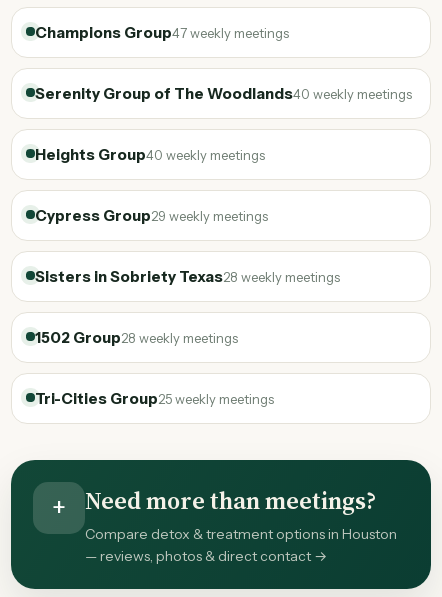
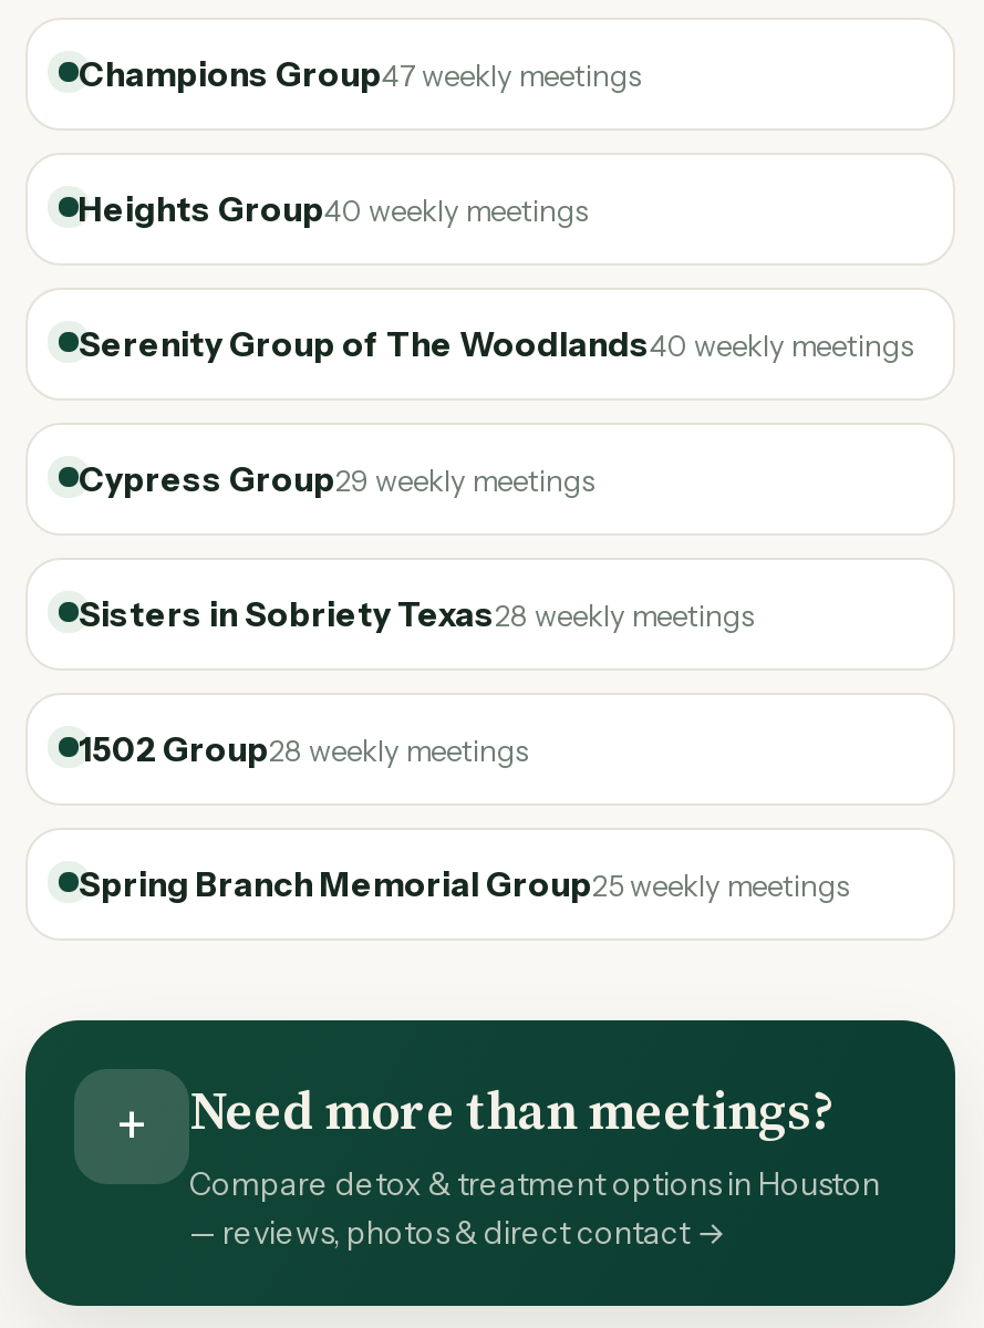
moved down: Serenity Group of The Woodlands40 weekly meetings

moved up: Heights Group40 weekly meetings

- Tri-Cities Group25 weekly meetings
+ Spring Branch Memorial Group25 weekly meetings
